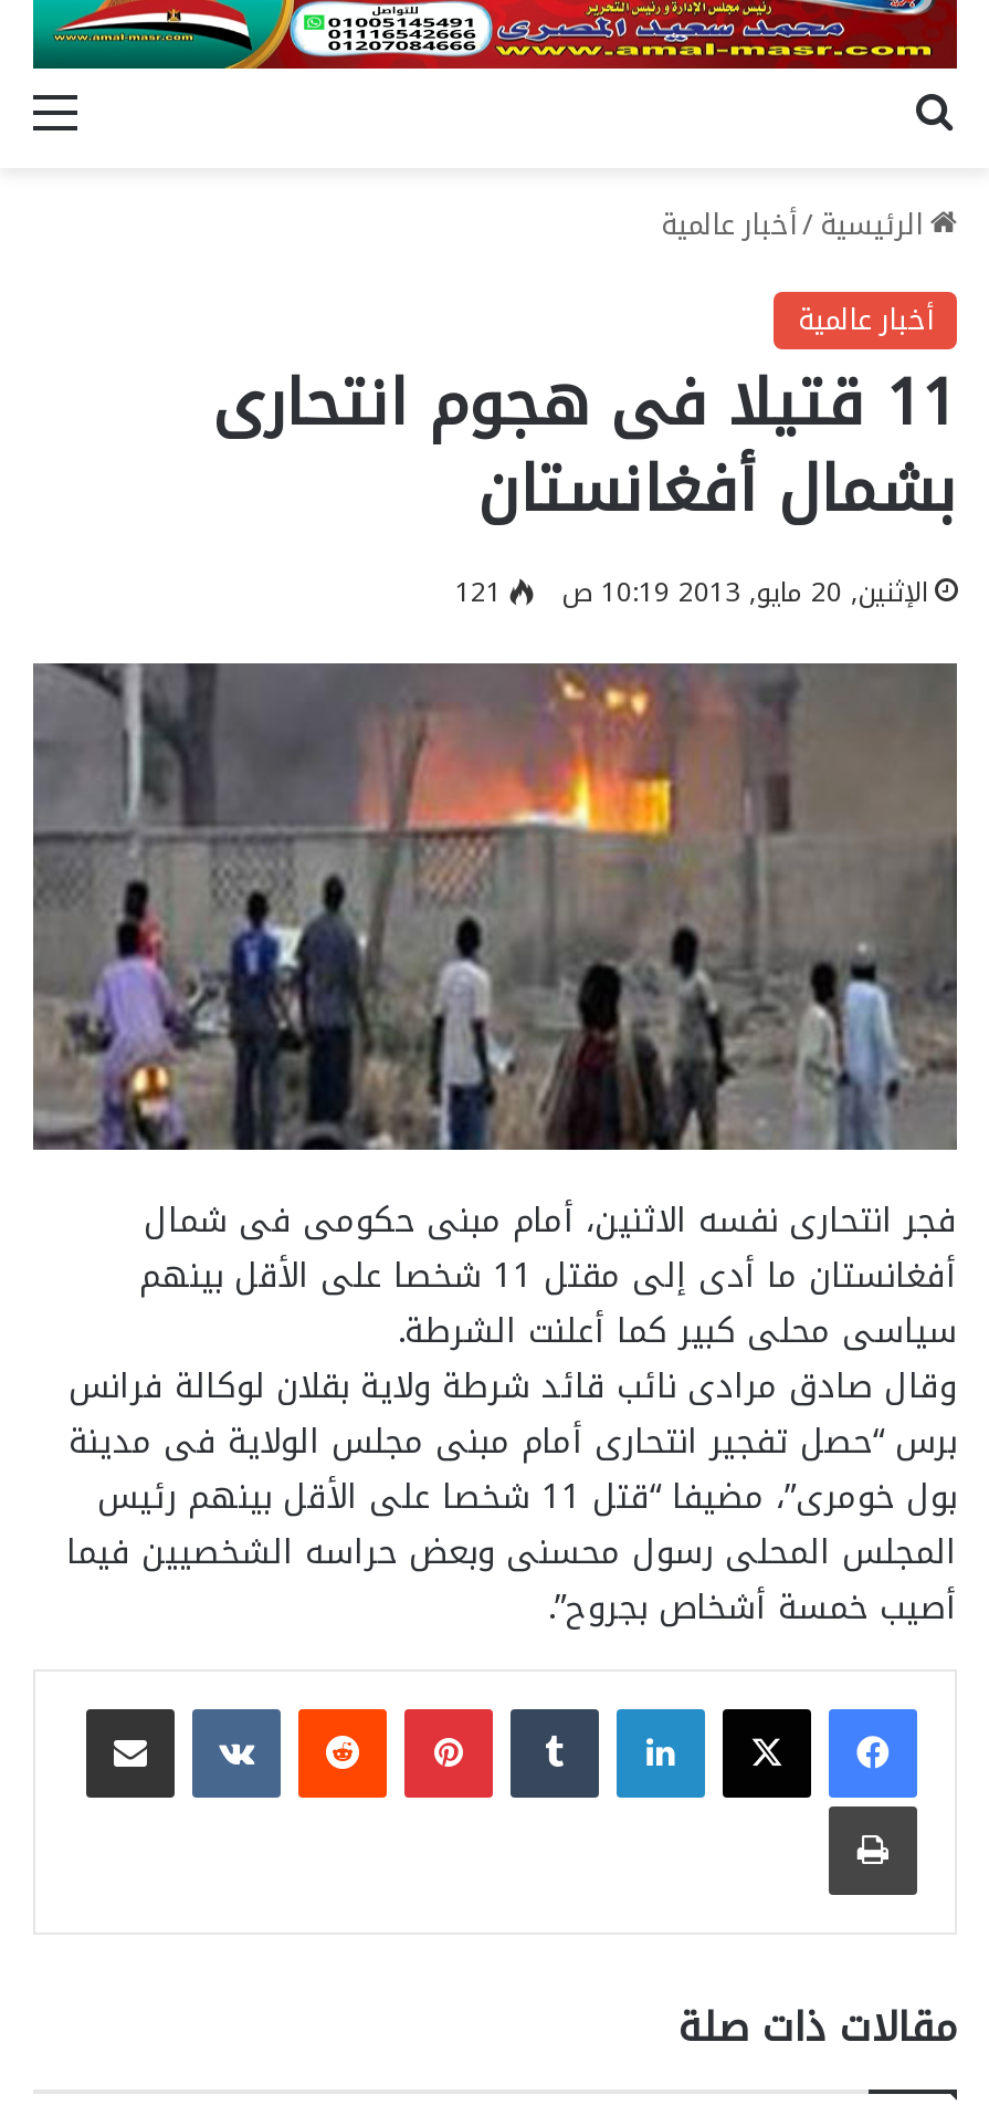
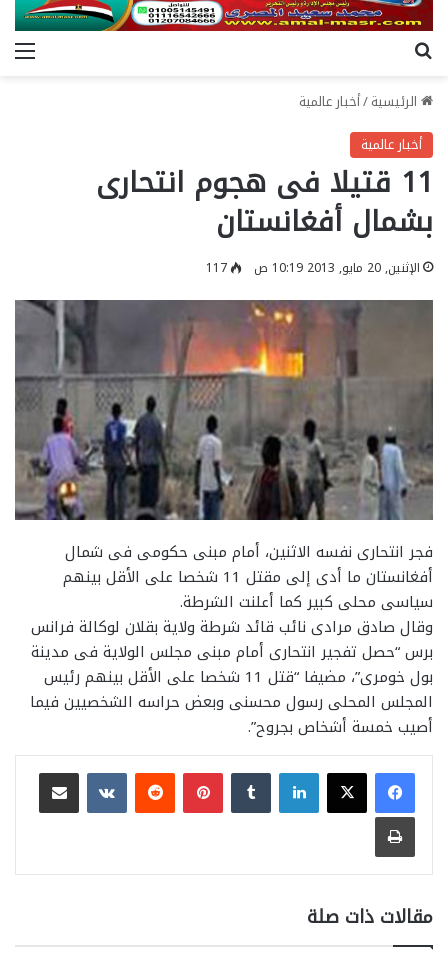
- 121
+ 117
